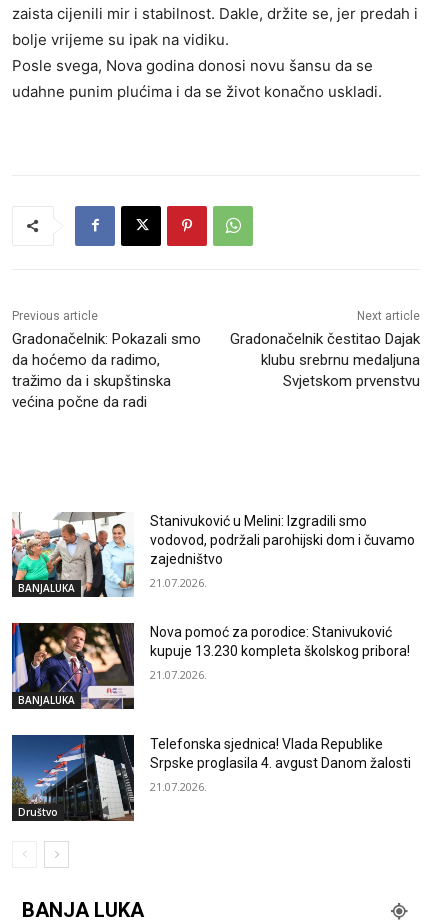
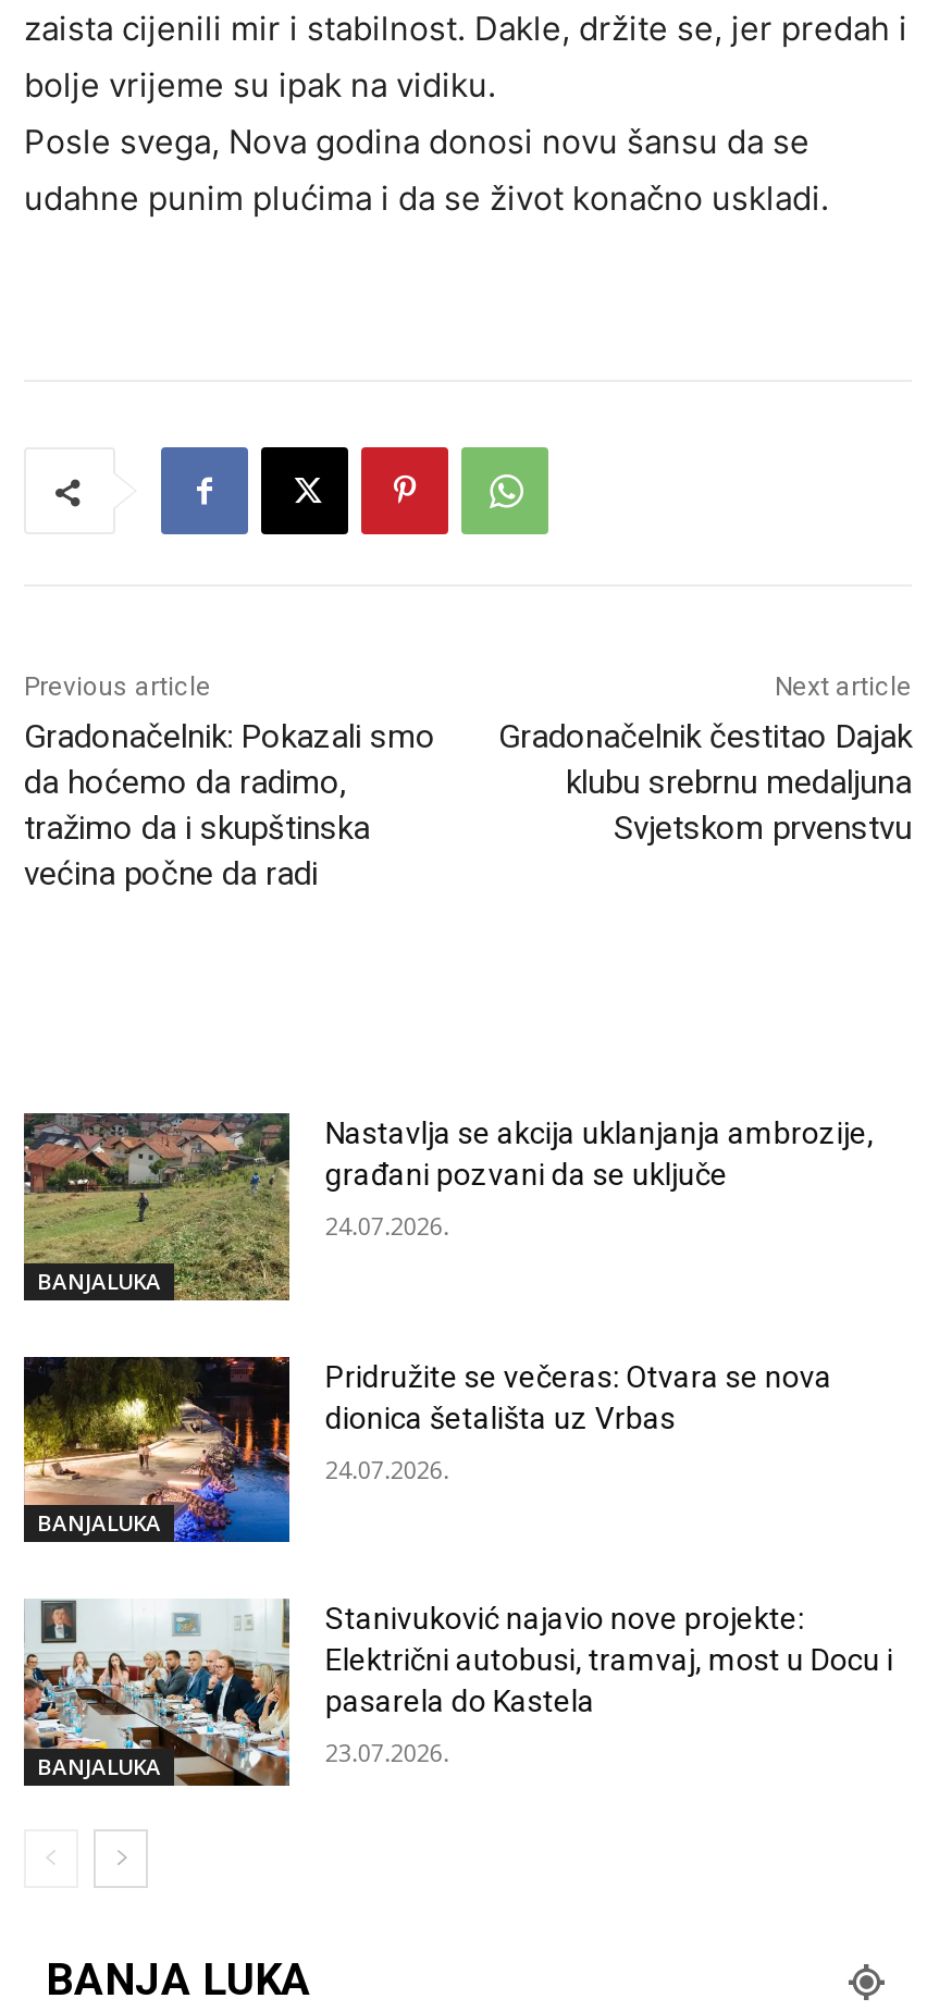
- [image]
- Stanivuković u Melini: Izgradili smo
- vodovod, podržali parohijski dom i čuvamo
- zajedništvo
+ [image]
+ Nastavlja se akcija uklanjanja ambrozije,
+ građani pozvani da se uključe

- 21.07.2026.
+ 24.07.2026.

- [image]
- Nova pomoć za porodice: Stanivuković
- kupuje 13.230 kompleta školskog pribora!
+ [image]
+ Pridružite se večeras: Otvara se nova
+ dionica šetališta uz Vrbas

- 21.07.2026.
+ 24.07.2026.

- [image]
- Društvo
+ [image]
+ BANJALUKA

- Telefonska sjednica! Vlada Republike
- Srpske proglasila 4. avgust Danom žalosti
+ Stanivuković najavio nove projekte:
+ Električni autobusi, tramvaj, most u Docu i
+ pasarela do Kastela

- 21.07.2026.
+ 23.07.2026.
